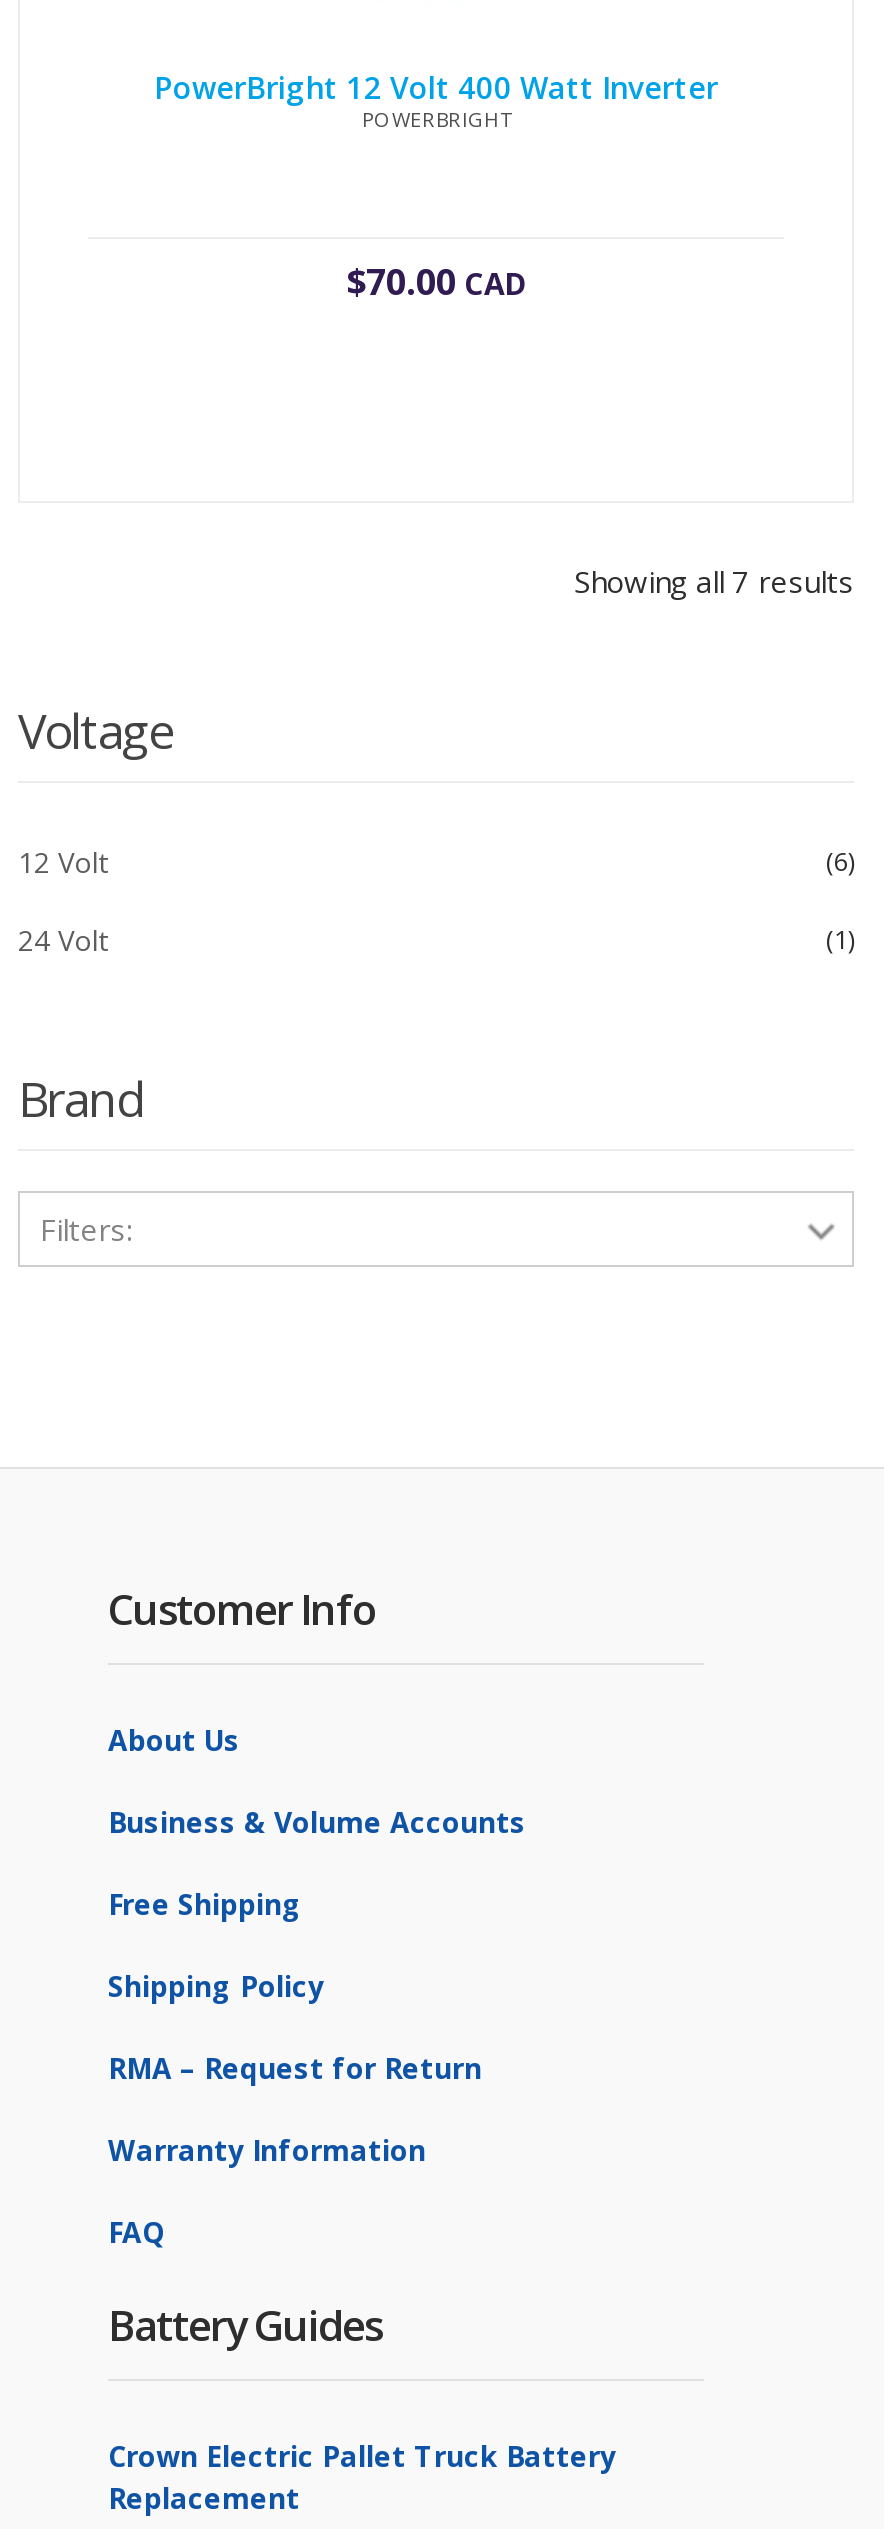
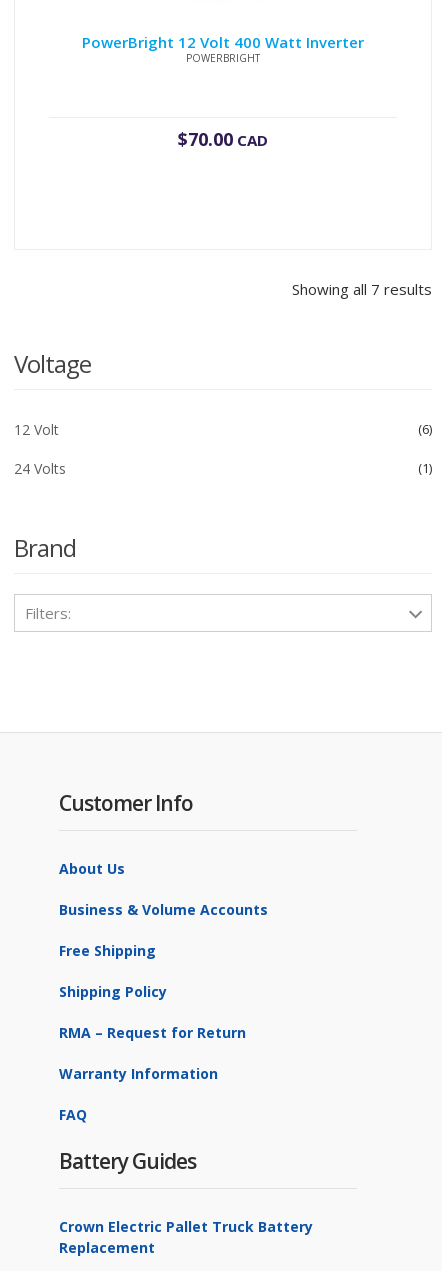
- 24 Volt
+ 24 Volts
